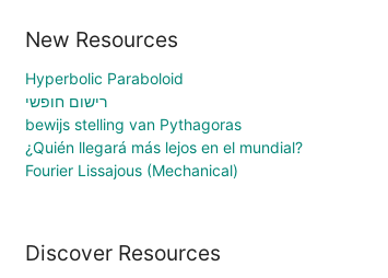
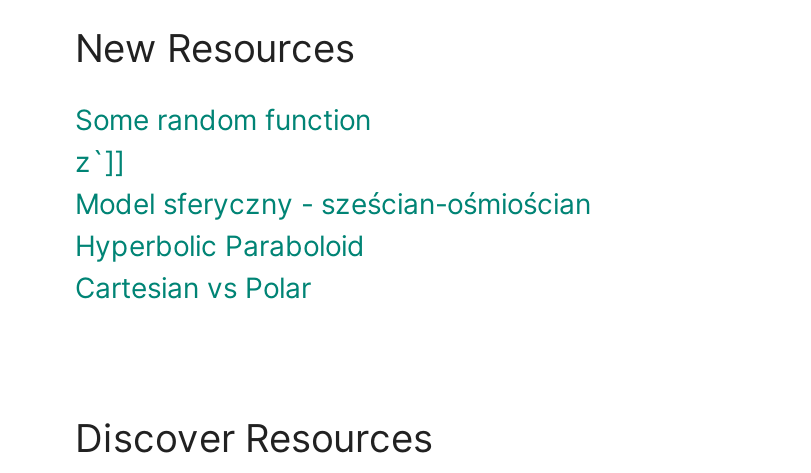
+ Some random function
+ z`]]
+ Model sferyczny - sześcian-ośmiościan

moved down: Hyperbolic Paraboloid

- רישום חופשי
- bewijs stelling van Pythagoras
- ¿Quién llegará más lejos en el mundial?
- Fourier Lissajous (Mechanical)
+ Cartesian vs Polar
